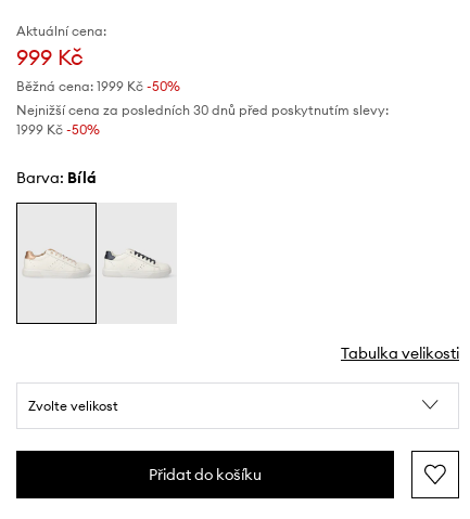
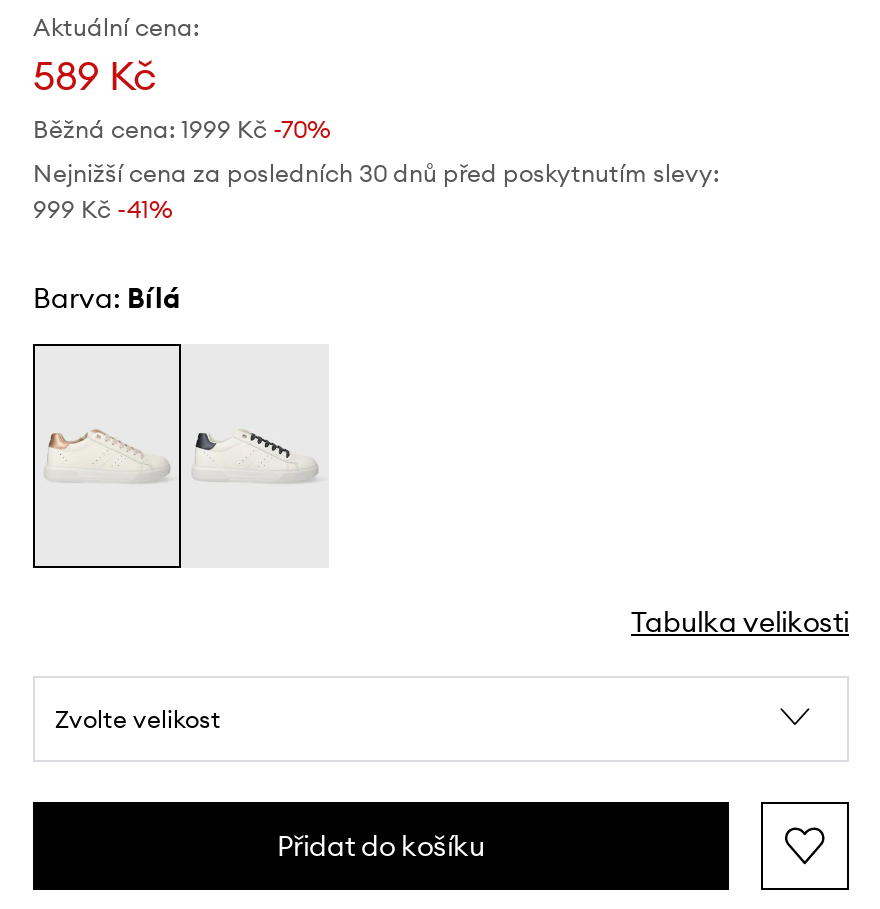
- 999 Kč
+ 589 Kč

- Běžná cena: 1999 Kč -50%
+ Běžná cena: 1999 Kč -70%

- 1999 Kč -50%
+ 999 Kč -41%
